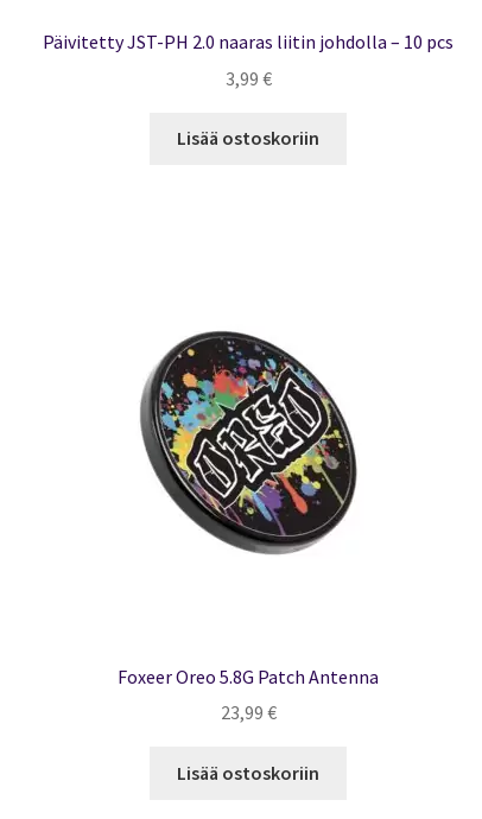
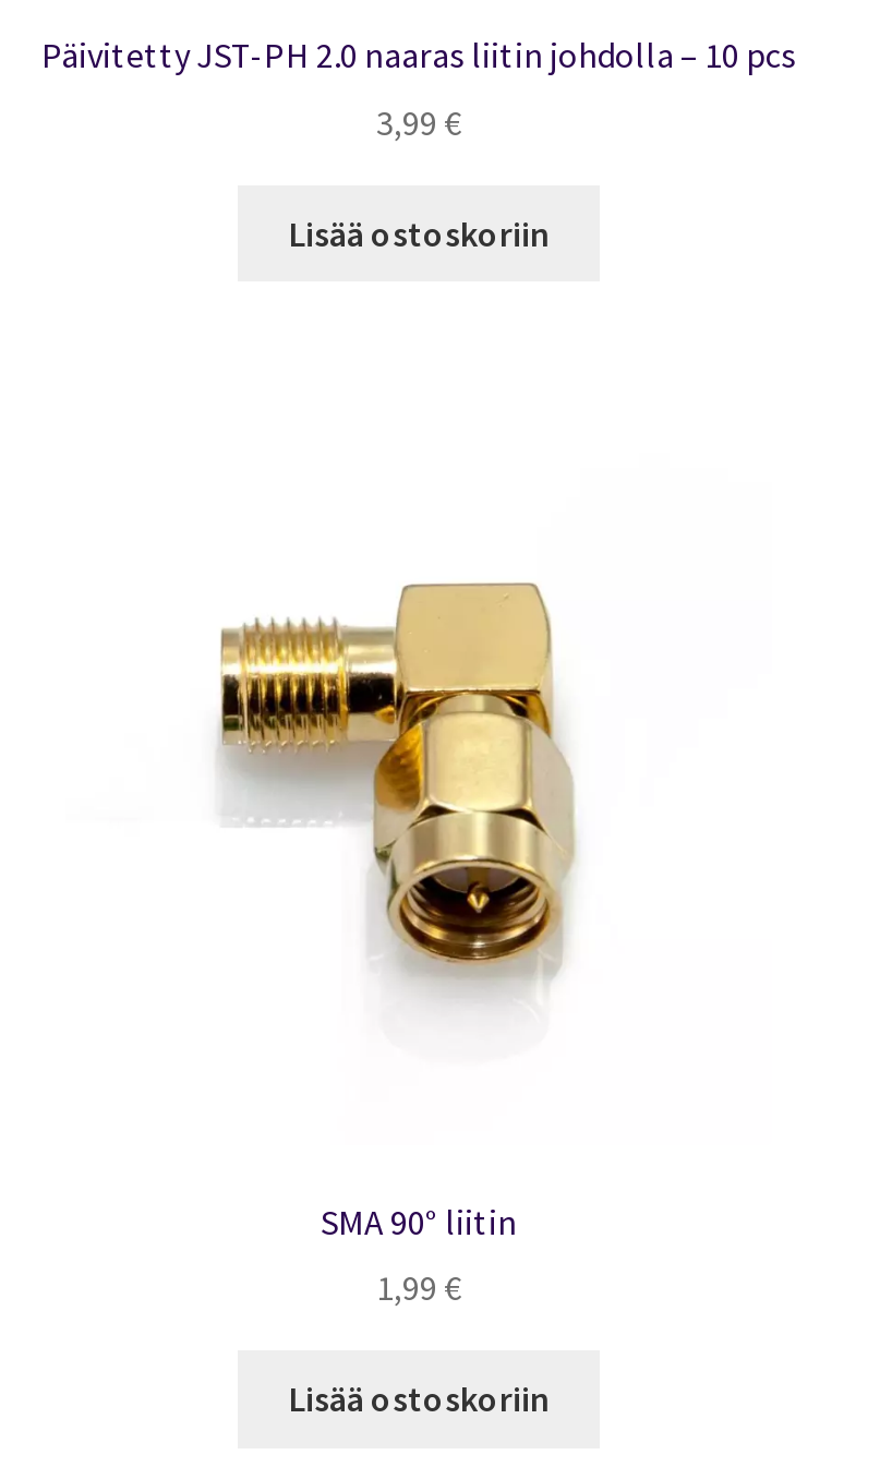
- [image]
+ [image]

- Foxeer Oreo 5.8G Patch Antenna
+ SMA 90° liitin

- 23,99 €
+ 1,99 €
